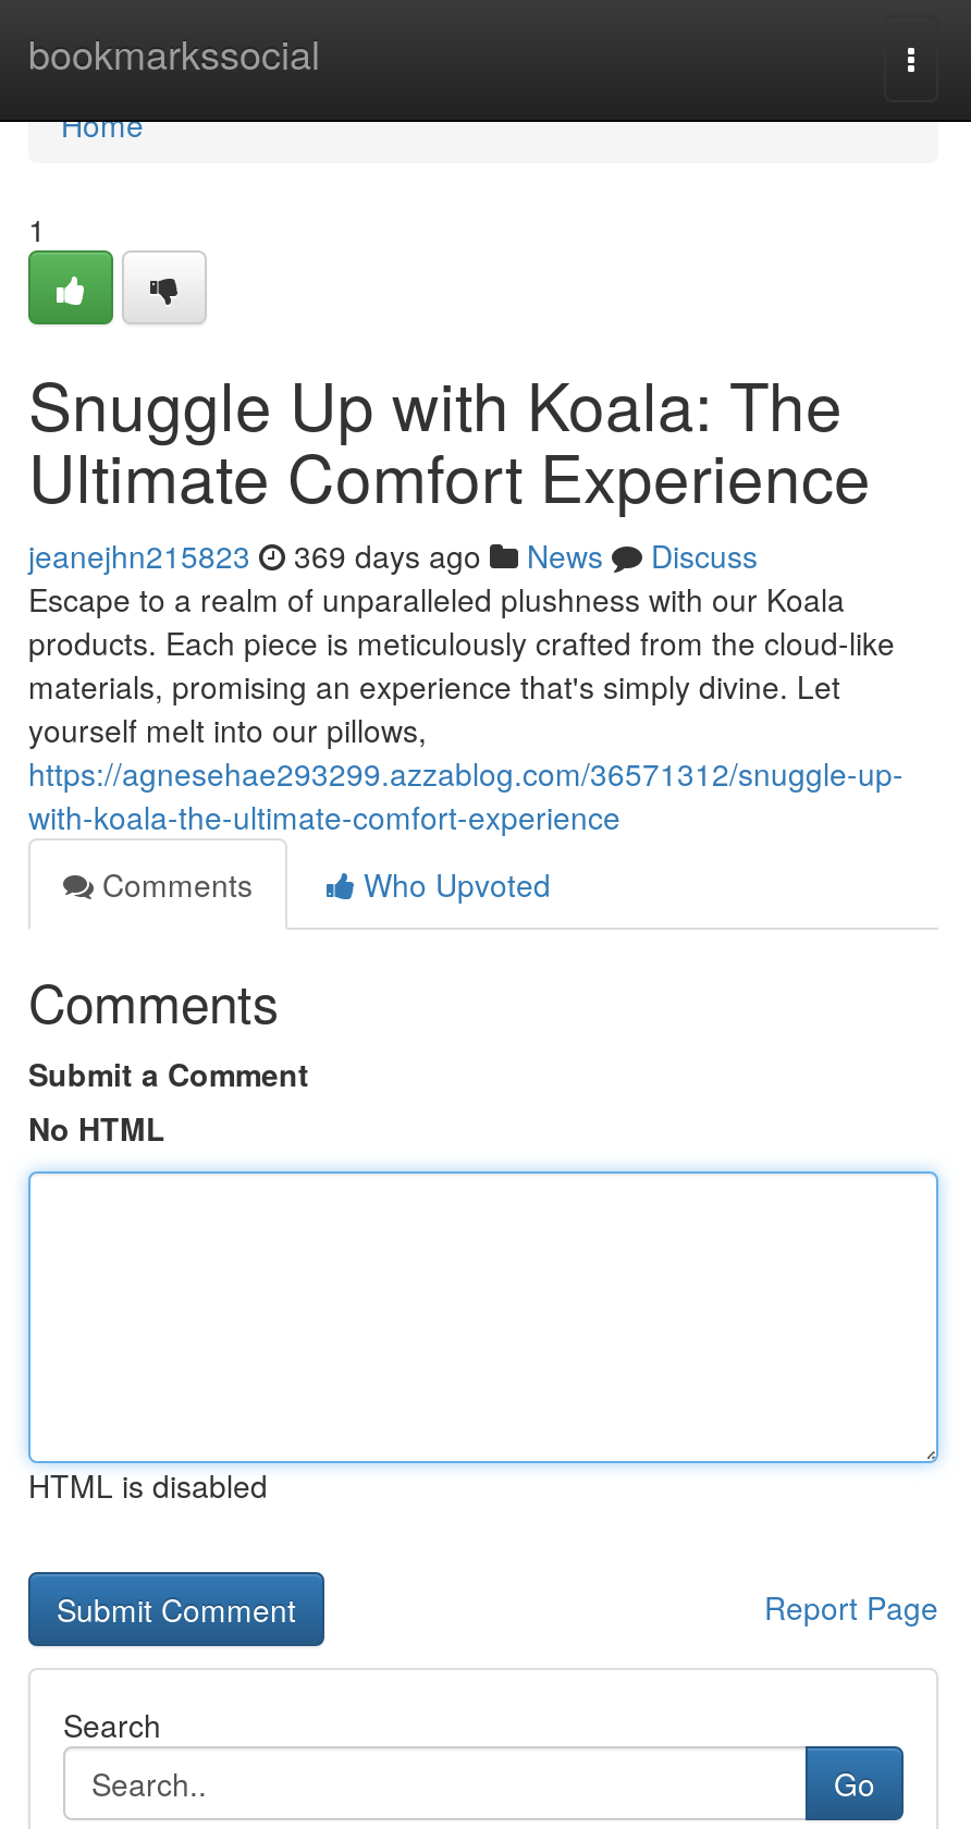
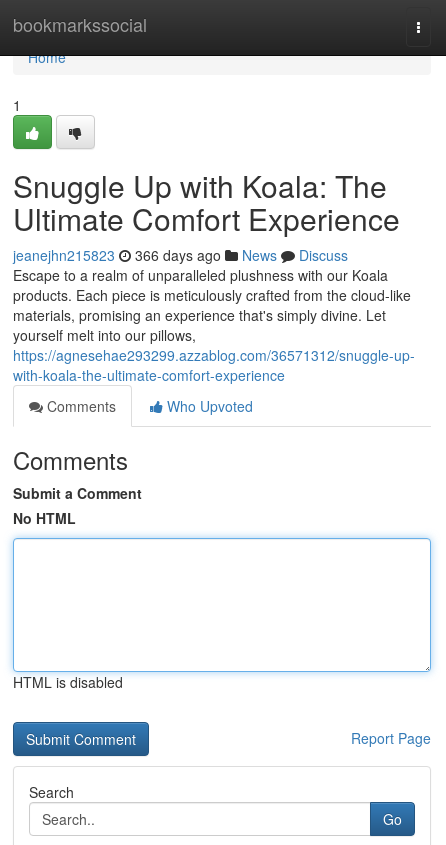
- jeanejhn215823 369 days ago News Discuss
+ jeanejhn215823 366 days ago News Discuss
